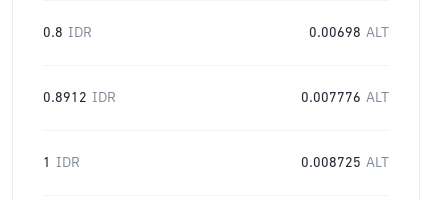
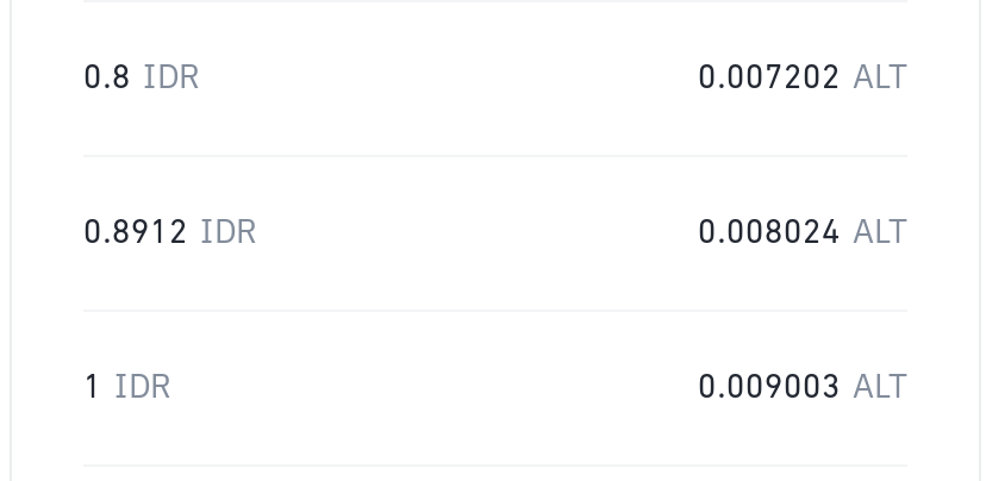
- 0.00698 ALT
+ 0.007202 ALT

- 0.007776 ALT
+ 0.008024 ALT

- 0.008725 ALT
+ 0.009003 ALT
